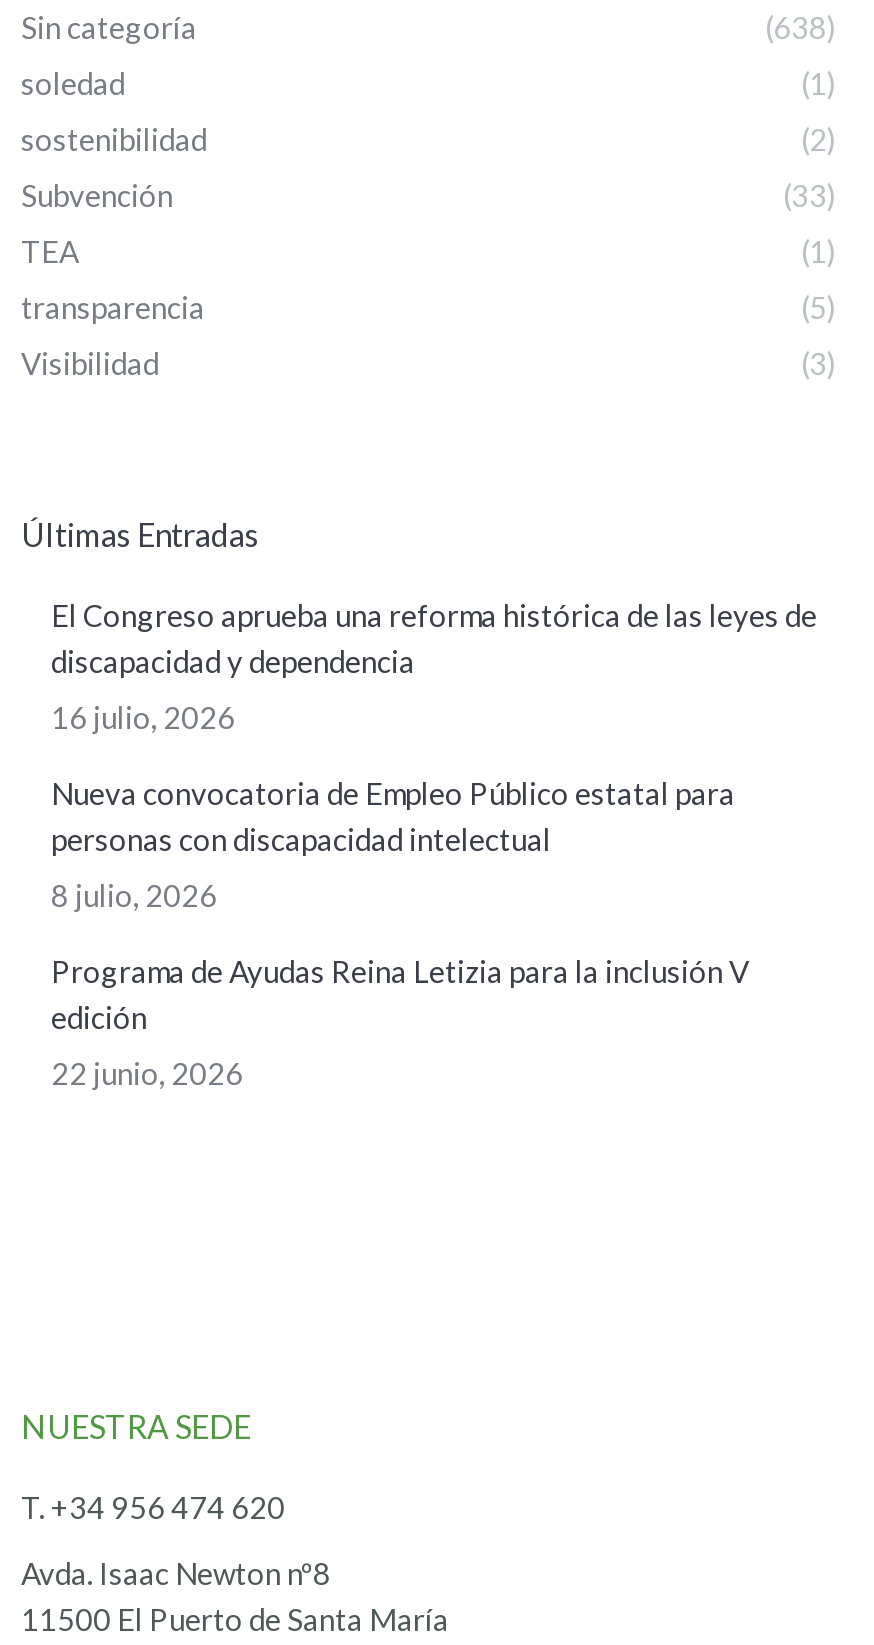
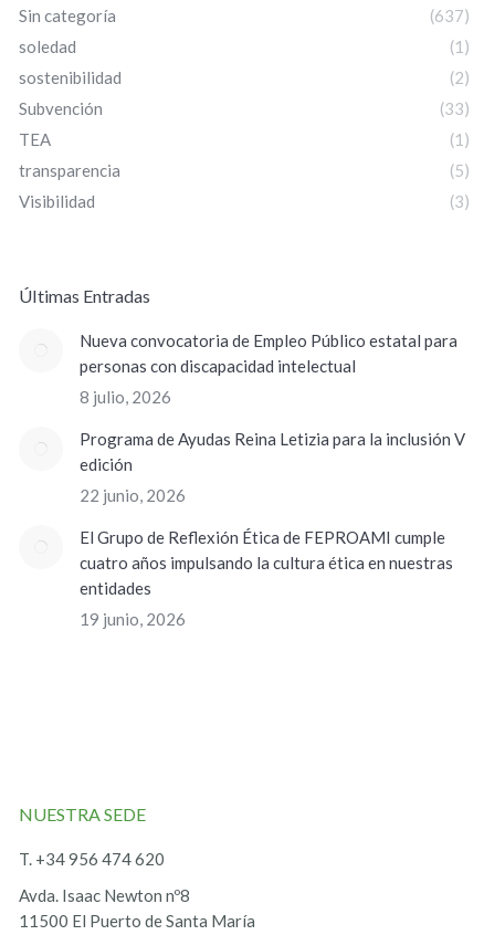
- (638)
+ (637)

- El Congreso aprueba una reforma histórica de las leyes de
- discapacidad y dependencia
- 16 julio, 2026

moved up: Nueva convocatoria de Empleo Público estatal para | personas con discapacidad intelectual | 8 julio, 2026 | Programa de Ayudas Reina Letizia para la inclusión V | edición | 22 junio, 2026

+ El Grupo de Reflexión Ética de FEPROAMI cumple
+ cuatro años impulsando la cultura ética en nuestras
+ entidades
+ 19 junio, 2026
